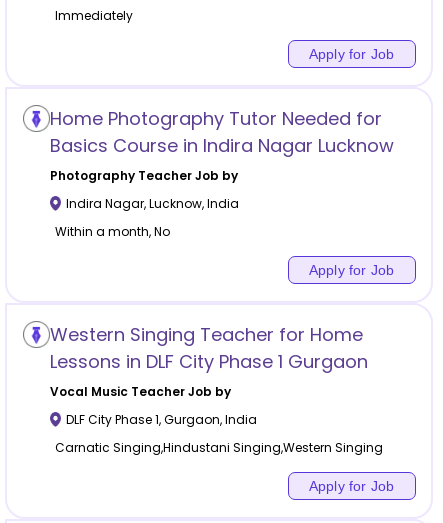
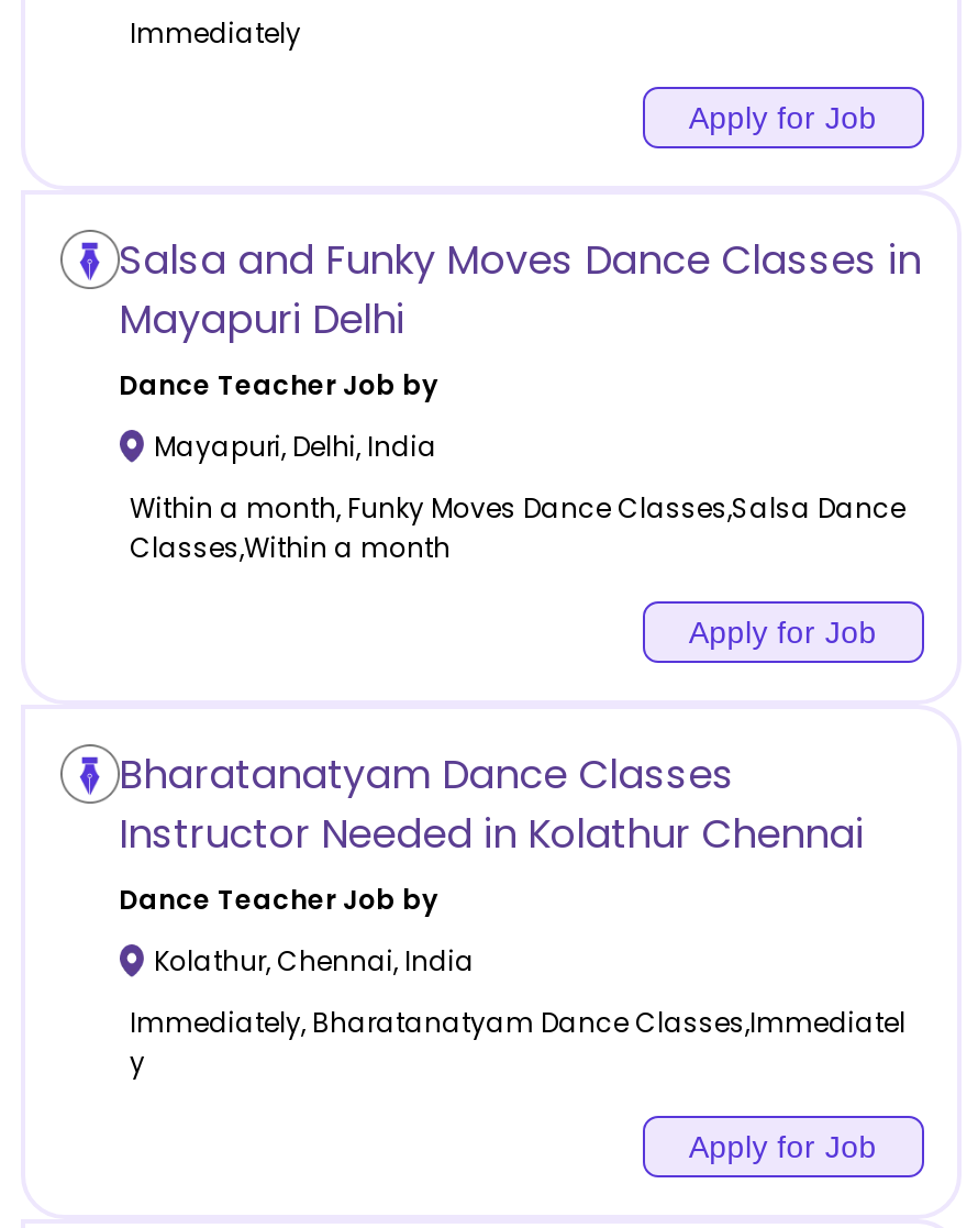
- Home Photography Tutor Needed for
- Basics Course in Indira Nagar Lucknow
- Photography Teacher Job by
+ Salsa and Funky Moves Dance Classes in
+ Mayapuri Delhi
+ Dance Teacher Job by

- Indira Nagar, Lucknow, India
+ Mayapuri, Delhi, India

- Within a month, No
+ Within a month, Funky Moves Dance Classes,Salsa Dance
+ Classes,Within a month

- Western Singing Teacher for Home
- Lessons in DLF City Phase 1 Gurgaon
- Vocal Music Teacher Job by
+ Bharatanatyam Dance Classes
+ Instructor Needed in Kolathur Chennai
+ Dance Teacher Job by

- DLF City Phase 1, Gurgaon, India
+ Kolathur, Chennai, India

- Carnatic Singing,Hindustani Singing,Western Singing
+ Immediately, Bharatanatyam Dance Classes,Immediatel
+ y
